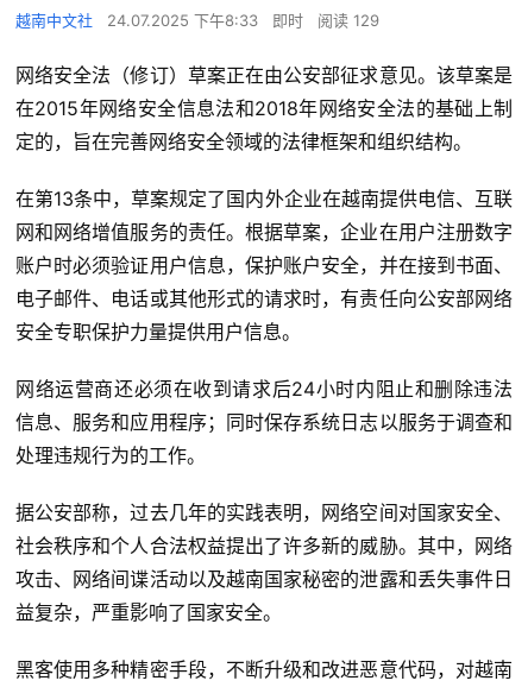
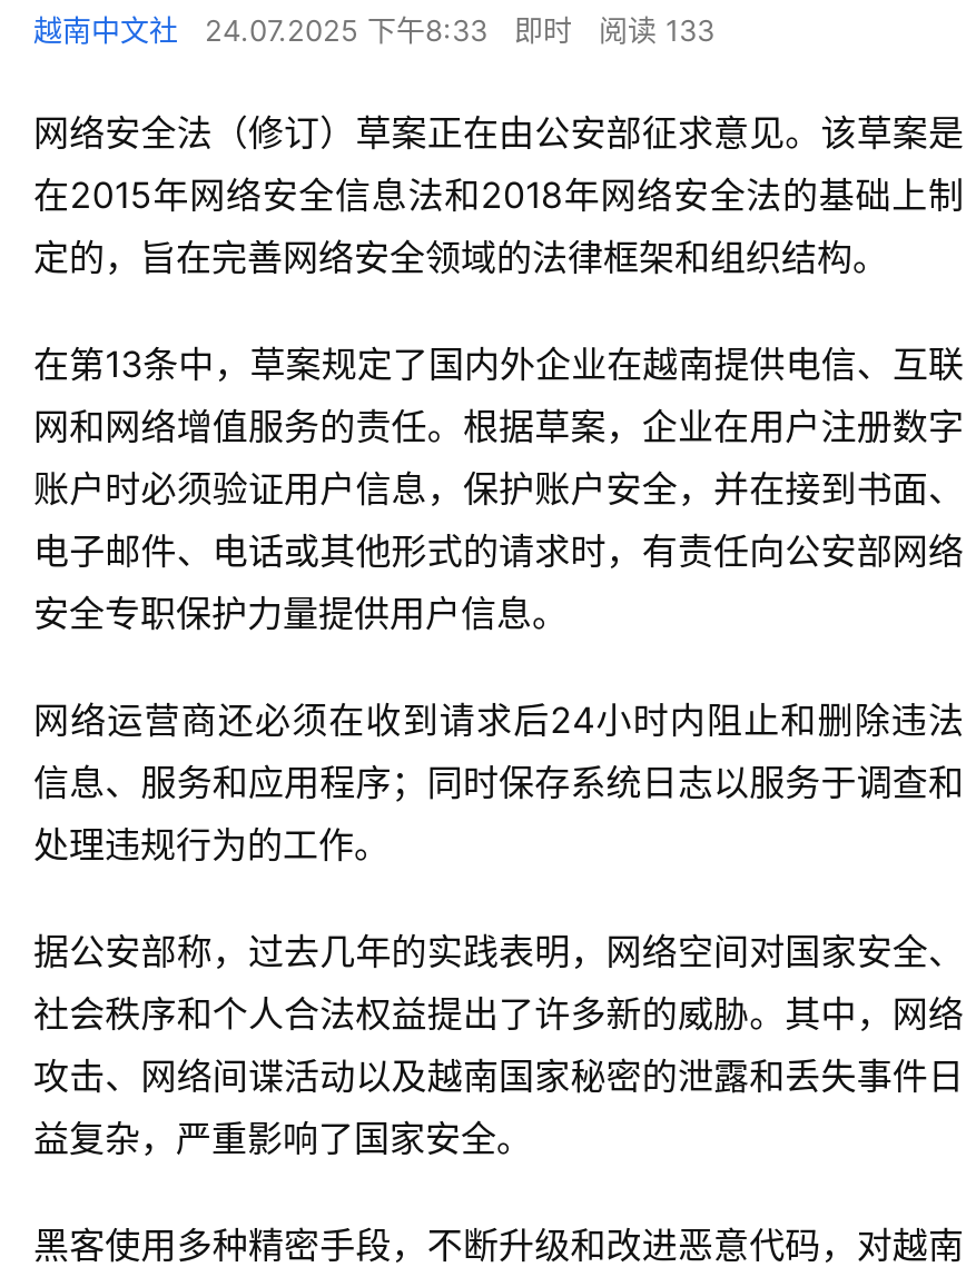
- 越南中文社 24.07.2025 下午8:33 即时 阅读 129
+ 越南中文社 24.07.2025 下午8:33 即时 阅读 133
